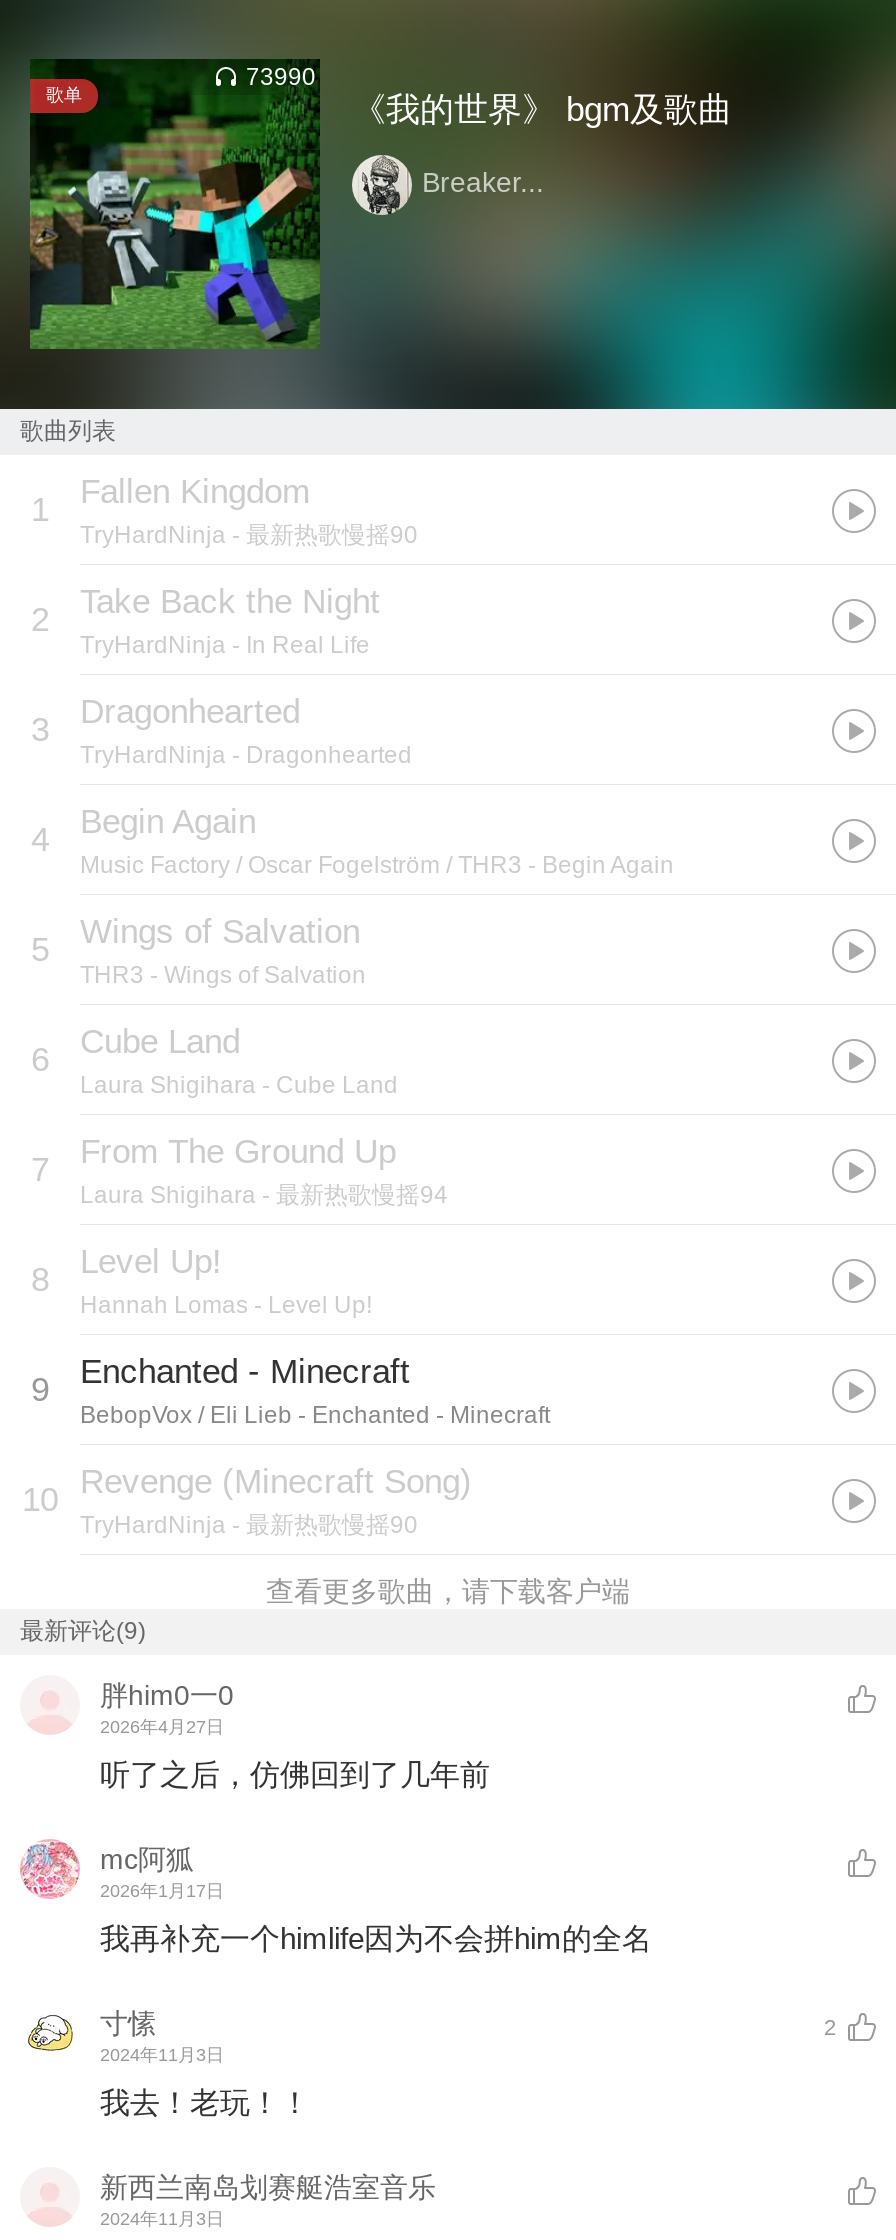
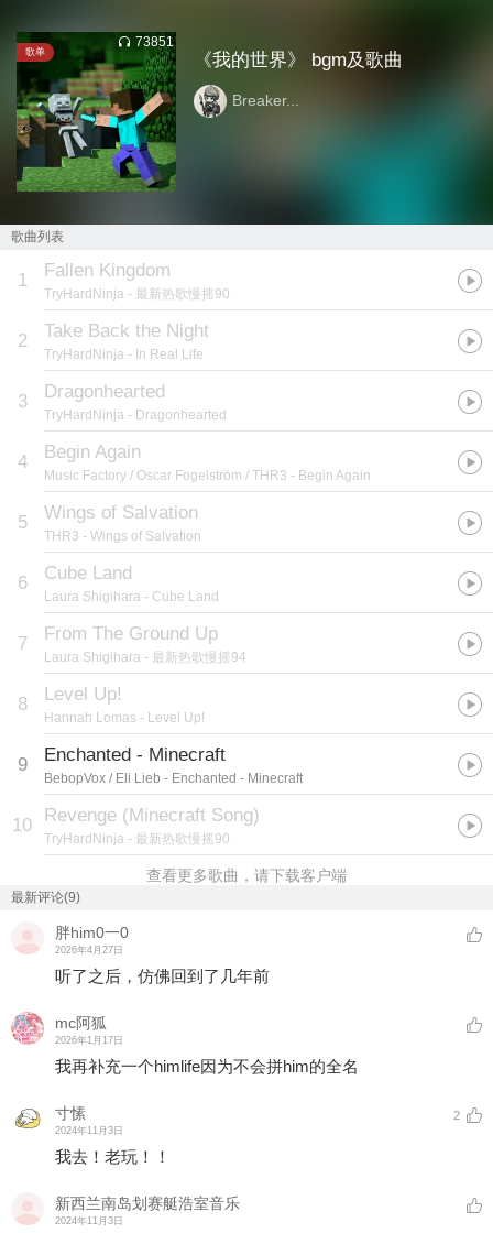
- 73990
+ 73851
